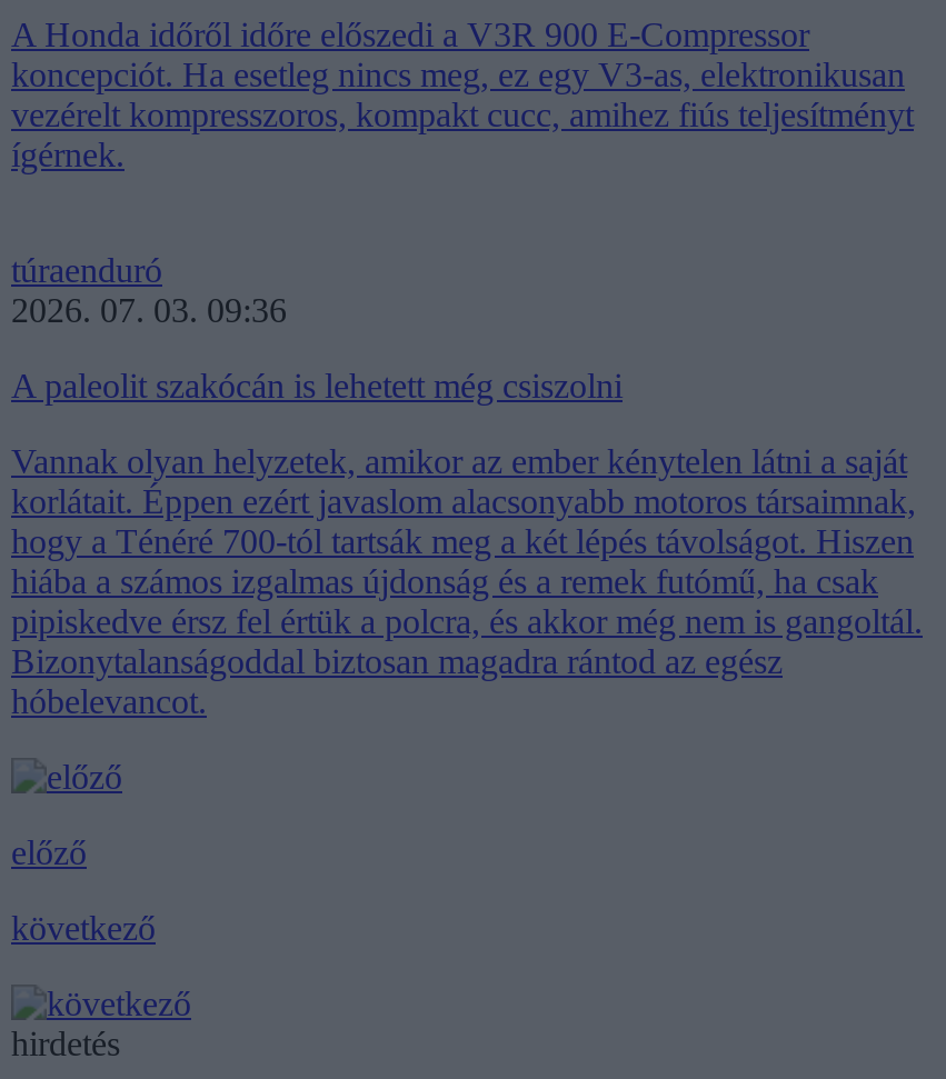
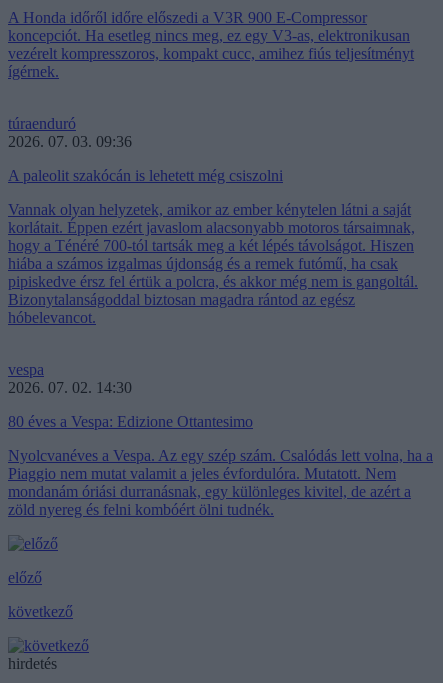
+ vespa
+ 2026. 07. 02. 14:30
+ 80 éves a Vespa: Edizione Ottantesimo
+ Nyolcvanéves a Vespa. Az egy szép szám. Csalódás lett volna, ha a
+ Piaggio nem mutat valamit a jeles évfordulóra. Mutatott. Nem
+ mondanám óriási durranásnak, egy különleges kivitel, de azért a
+ zöld nyereg és felni kombóért ölni tudnék.
